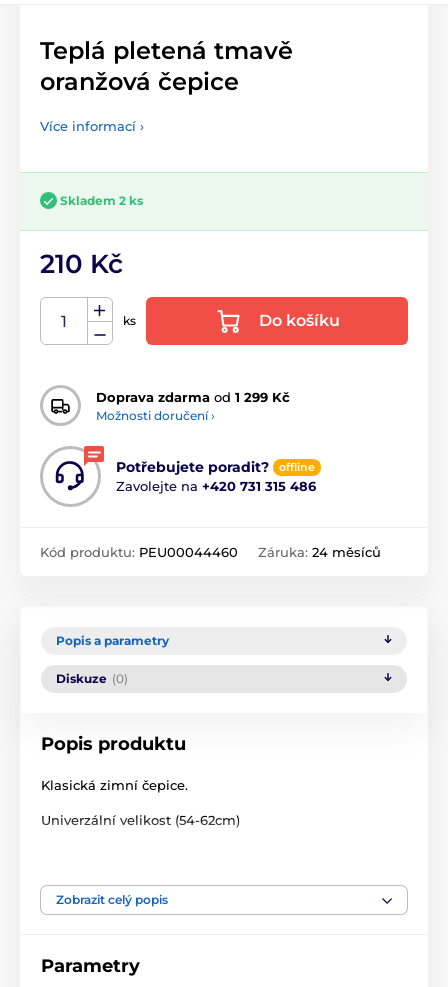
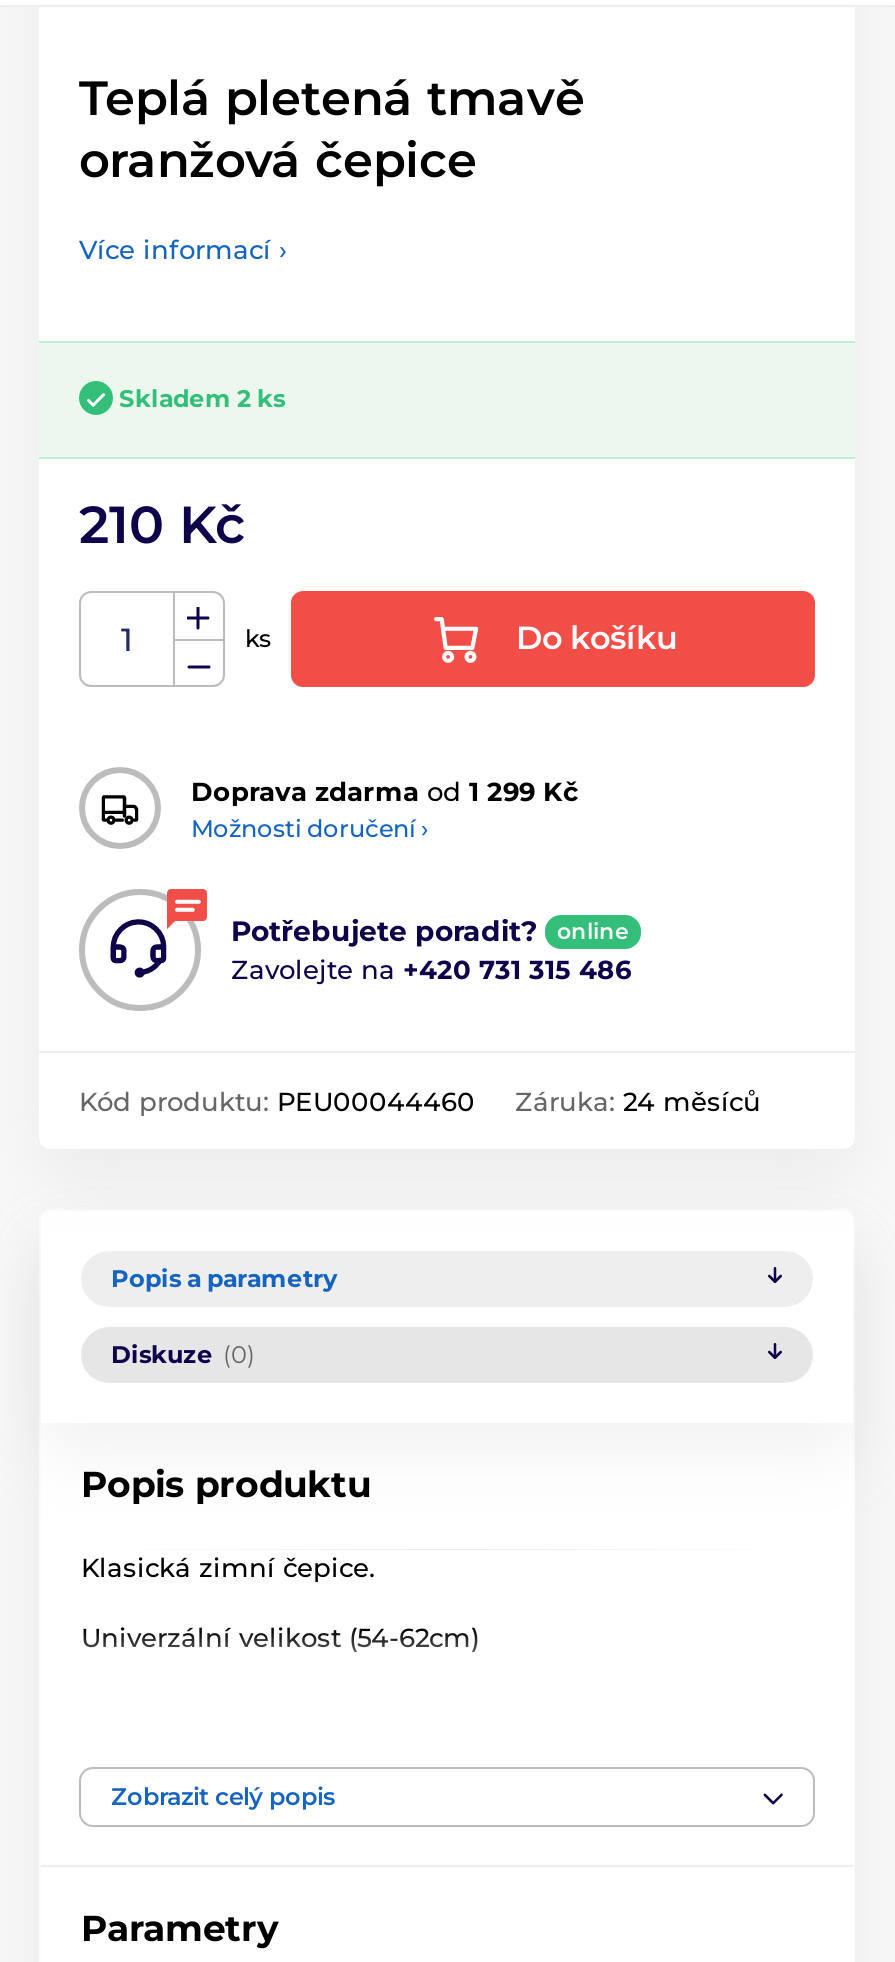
- offline
+ online
